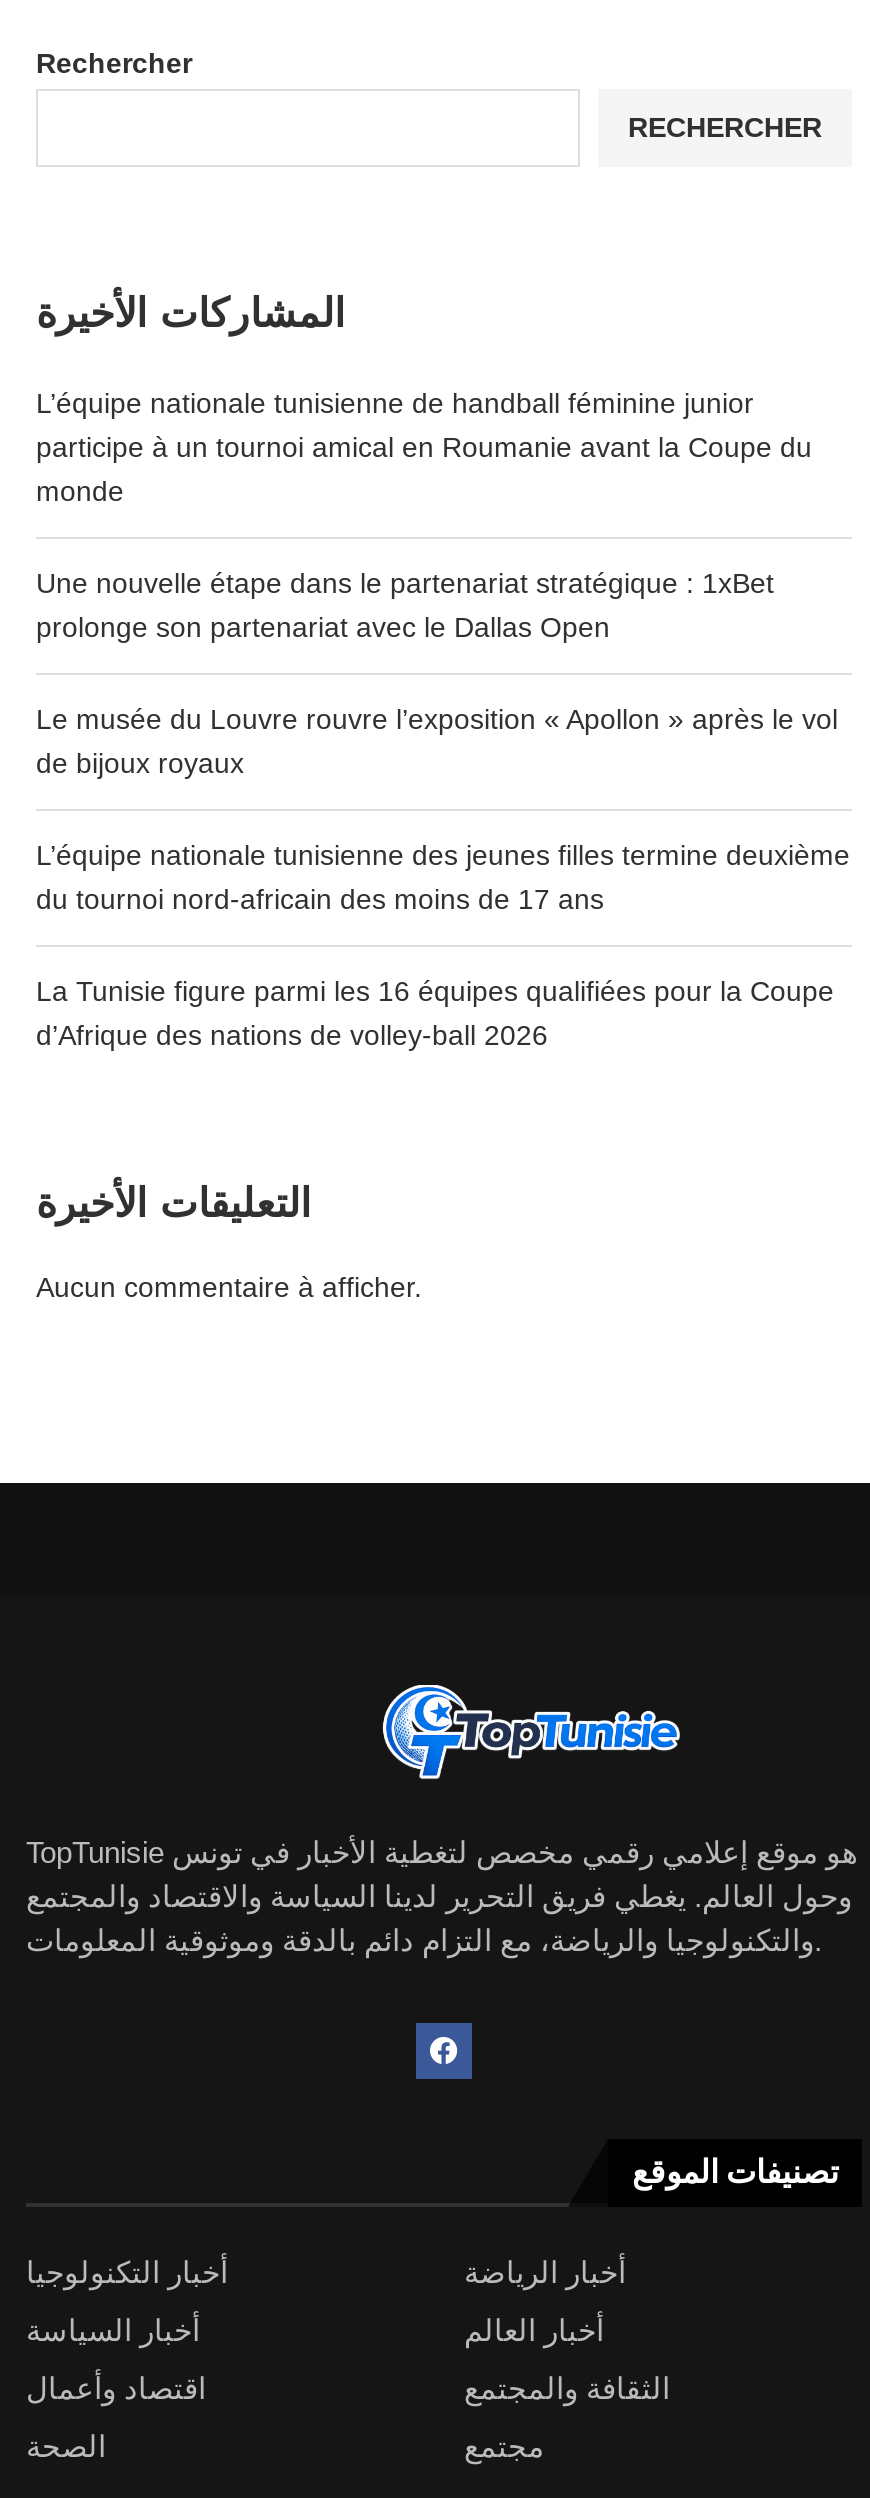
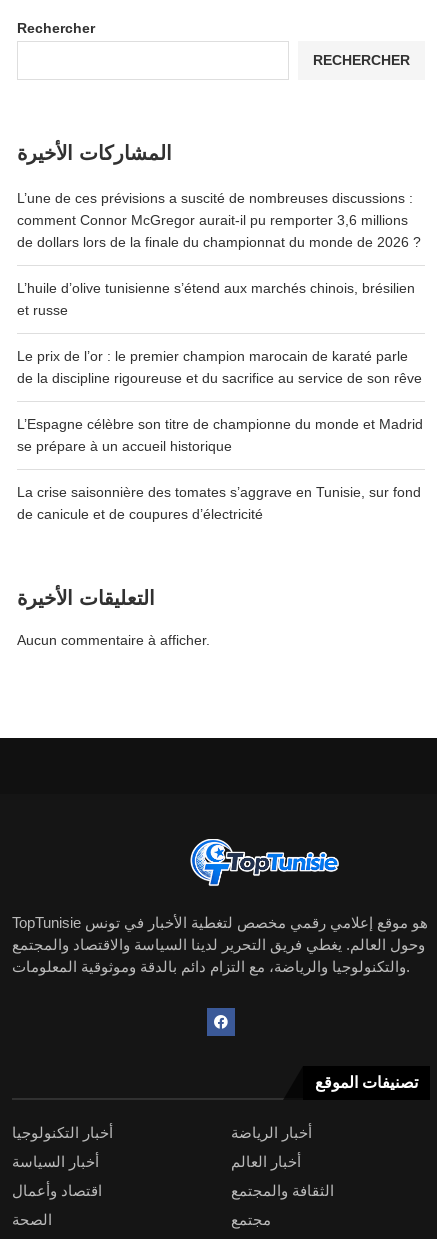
- L’équipe nationale tunisienne de handball féminine junior
- participe à un tournoi amical en Roumanie avant la Coupe du
- monde
+ L’une de ces prévisions a suscité de nombreuses discussions :
+ comment Connor McGregor aurait-il pu remporter 3,6 millions
+ de dollars lors de la finale du championnat du monde de 2026 ?

- Une nouvelle étape dans le partenariat stratégique : 1xBet
- prolonge son partenariat avec le Dallas Open
+ L’huile d’olive tunisienne s’étend aux marchés chinois, brésilien
+ et russe

- Le musée du Louvre rouvre l’exposition « Apollon » après le vol
- de bijoux royaux
+ Le prix de l’or : le premier champion marocain de karaté parle
+ de la discipline rigoureuse et du sacrifice au service de son rêve

- L’équipe nationale tunisienne des jeunes filles termine deuxième
- du tournoi nord-africain des moins de 17 ans
+ L’Espagne célèbre son titre de championne du monde et Madrid
+ se prépare à un accueil historique

- La Tunisie figure parmi les 16 équipes qualifiées pour la Coupe
- d’Afrique des nations de volley-ball 2026
+ La crise saisonnière des tomates s’aggrave en Tunisie, sur fond
+ de canicule et de coupures d’électricité
